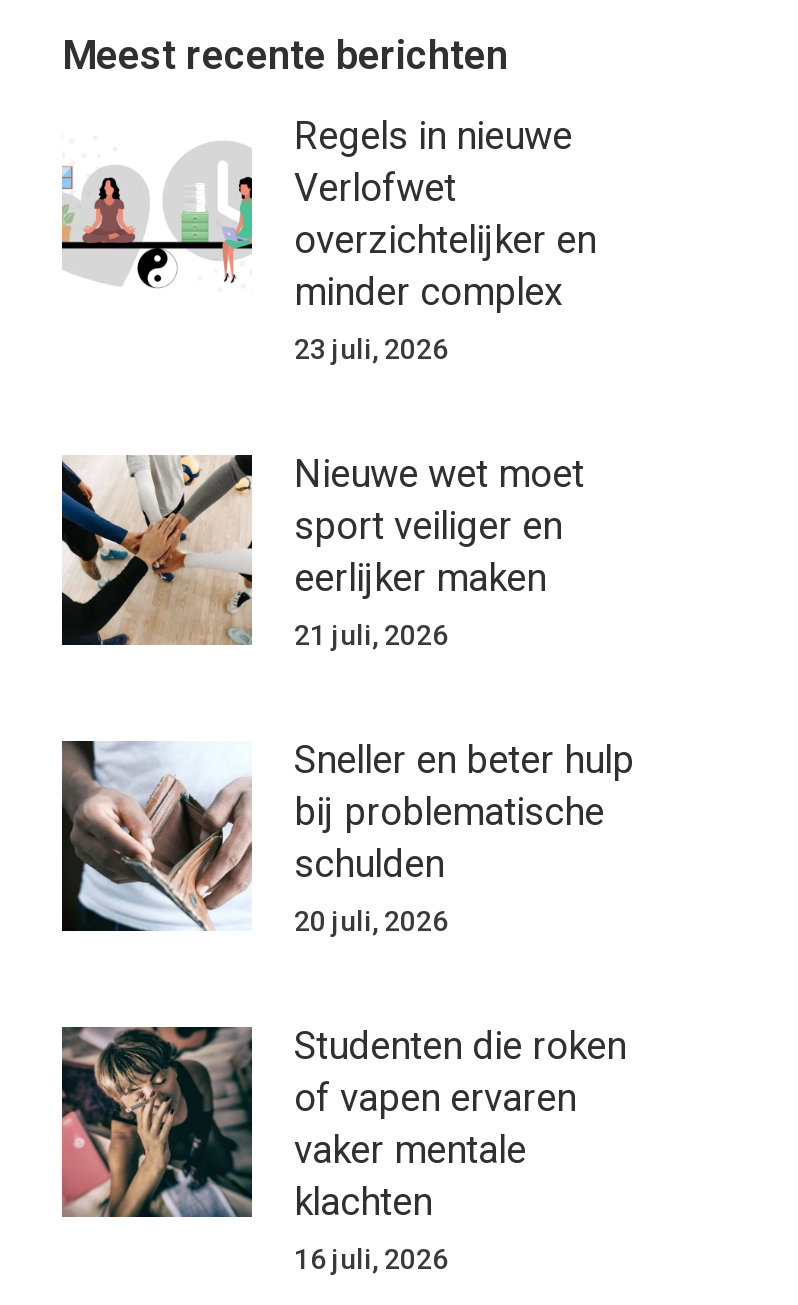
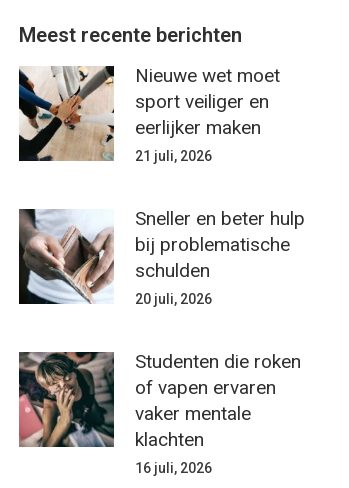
- [image]
- Regels in nieuwe
- Verlofwet
- overzichtelijker en
- minder complex
- 23 juli, 2026
